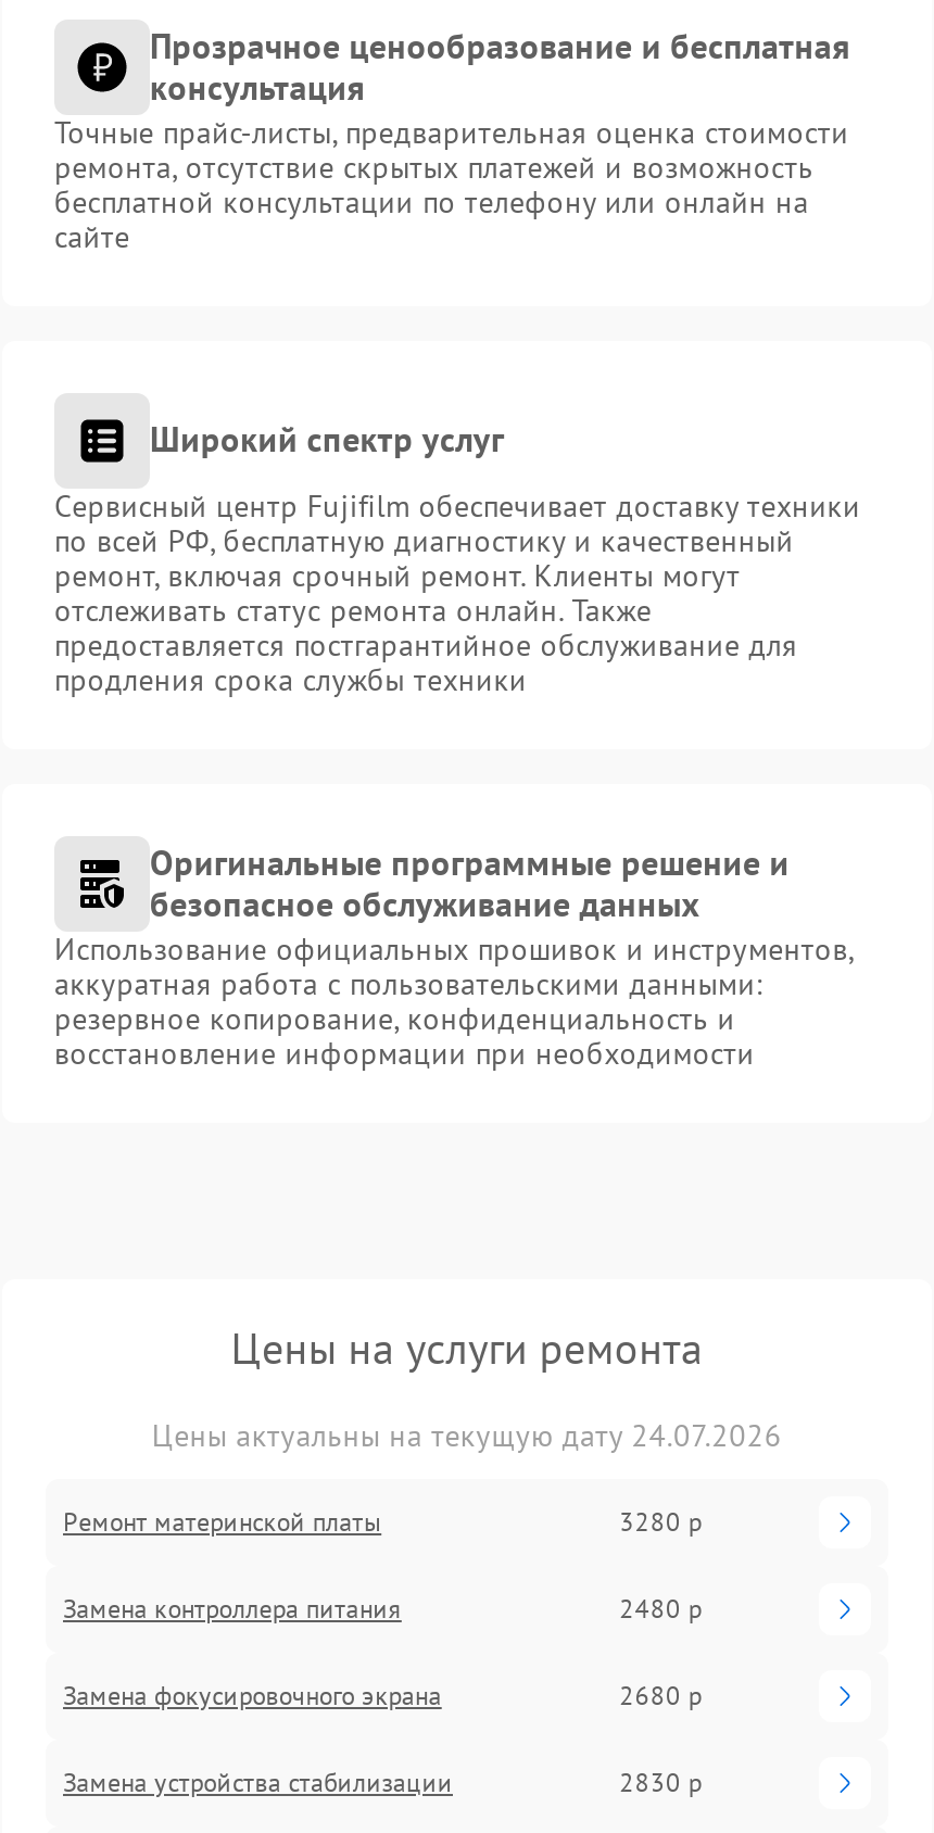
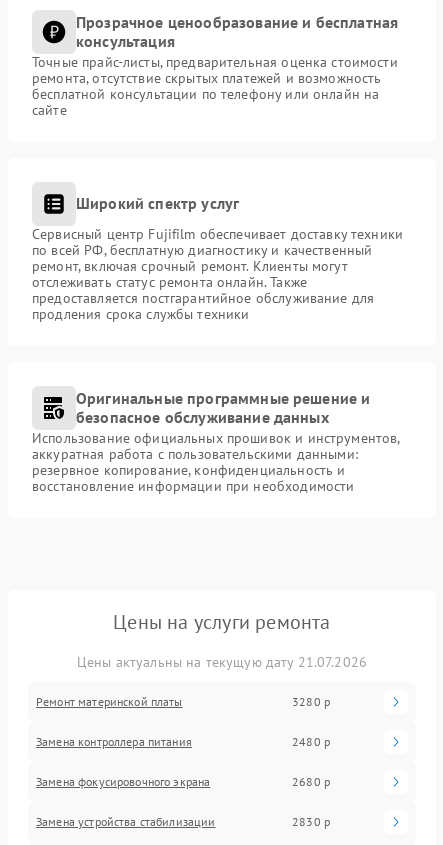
- Цены актуальны на текущую дату 24.07.2026
+ Цены актуальны на текущую дату 21.07.2026
